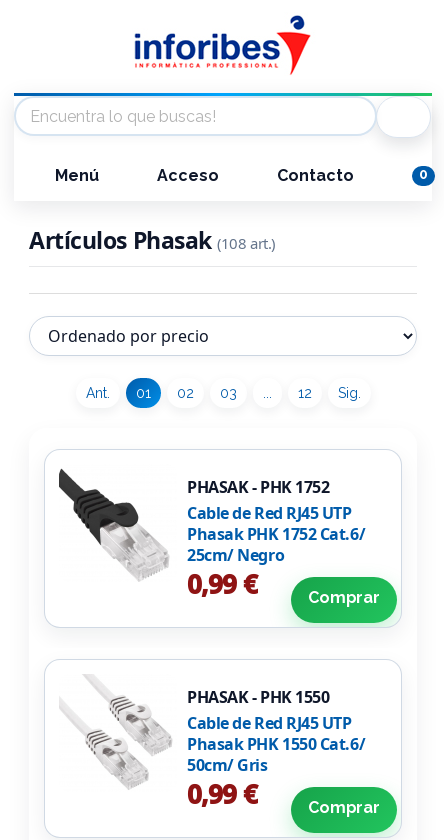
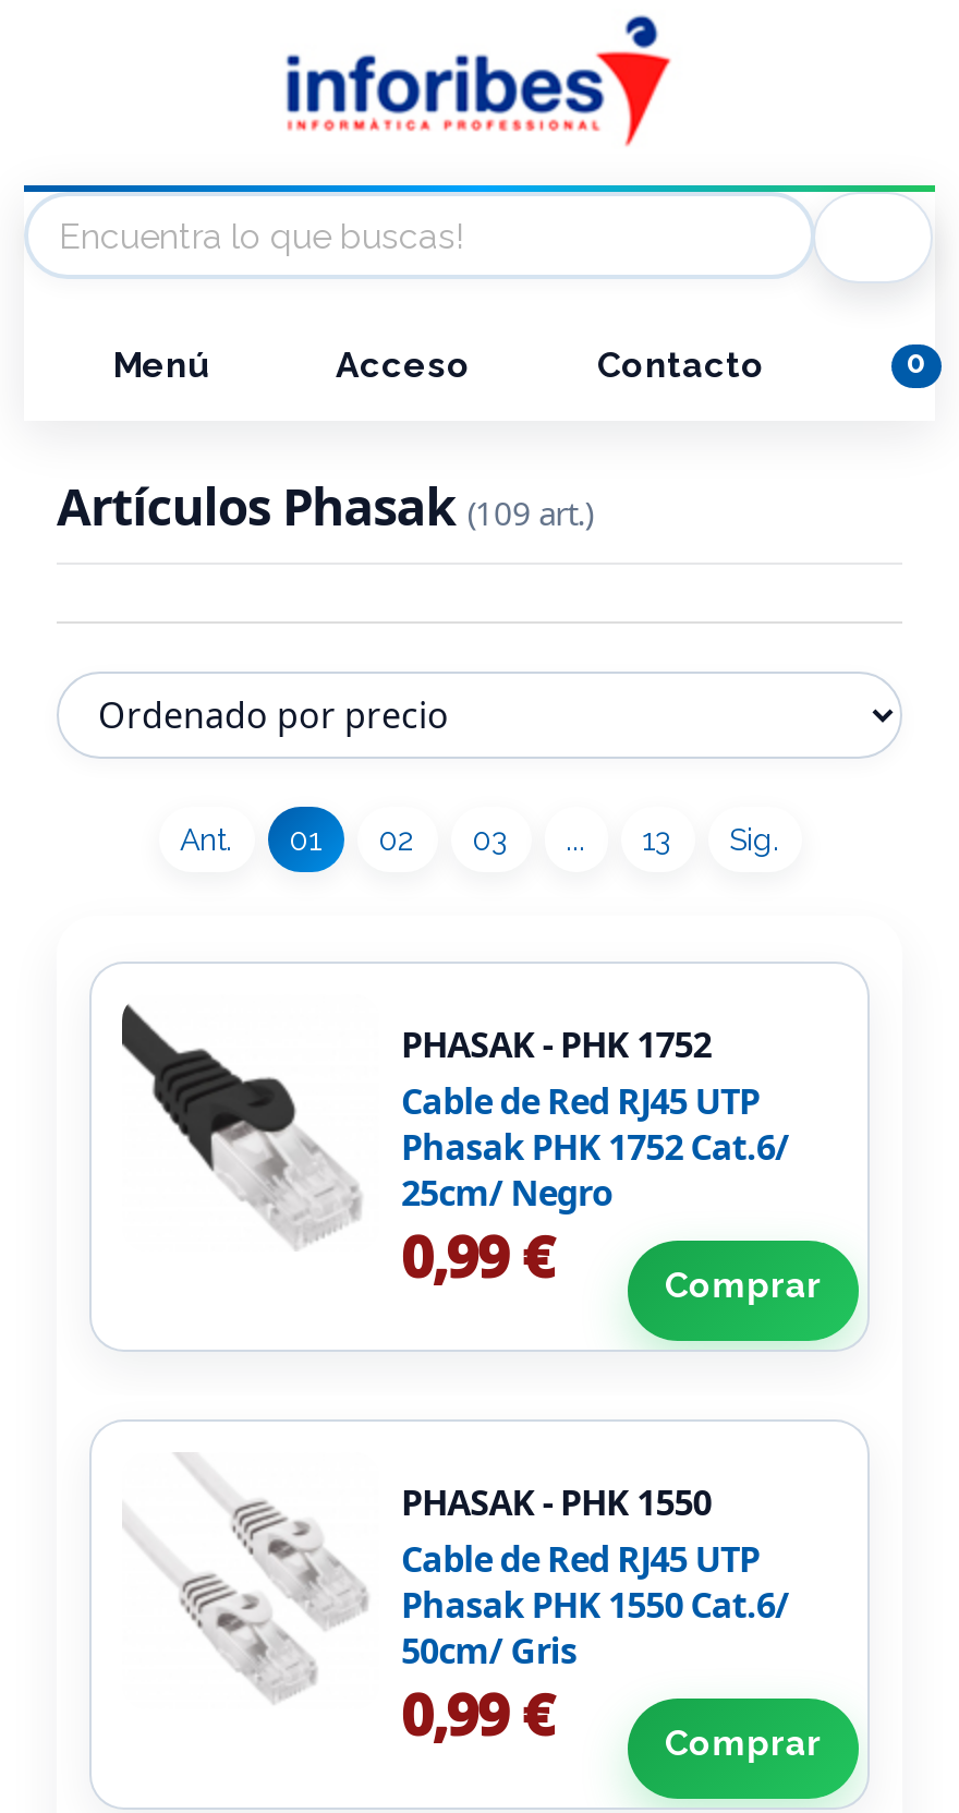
- Artículos Phasak (108 art.)
+ Artículos Phasak (109 art.)

- 12
+ 13
